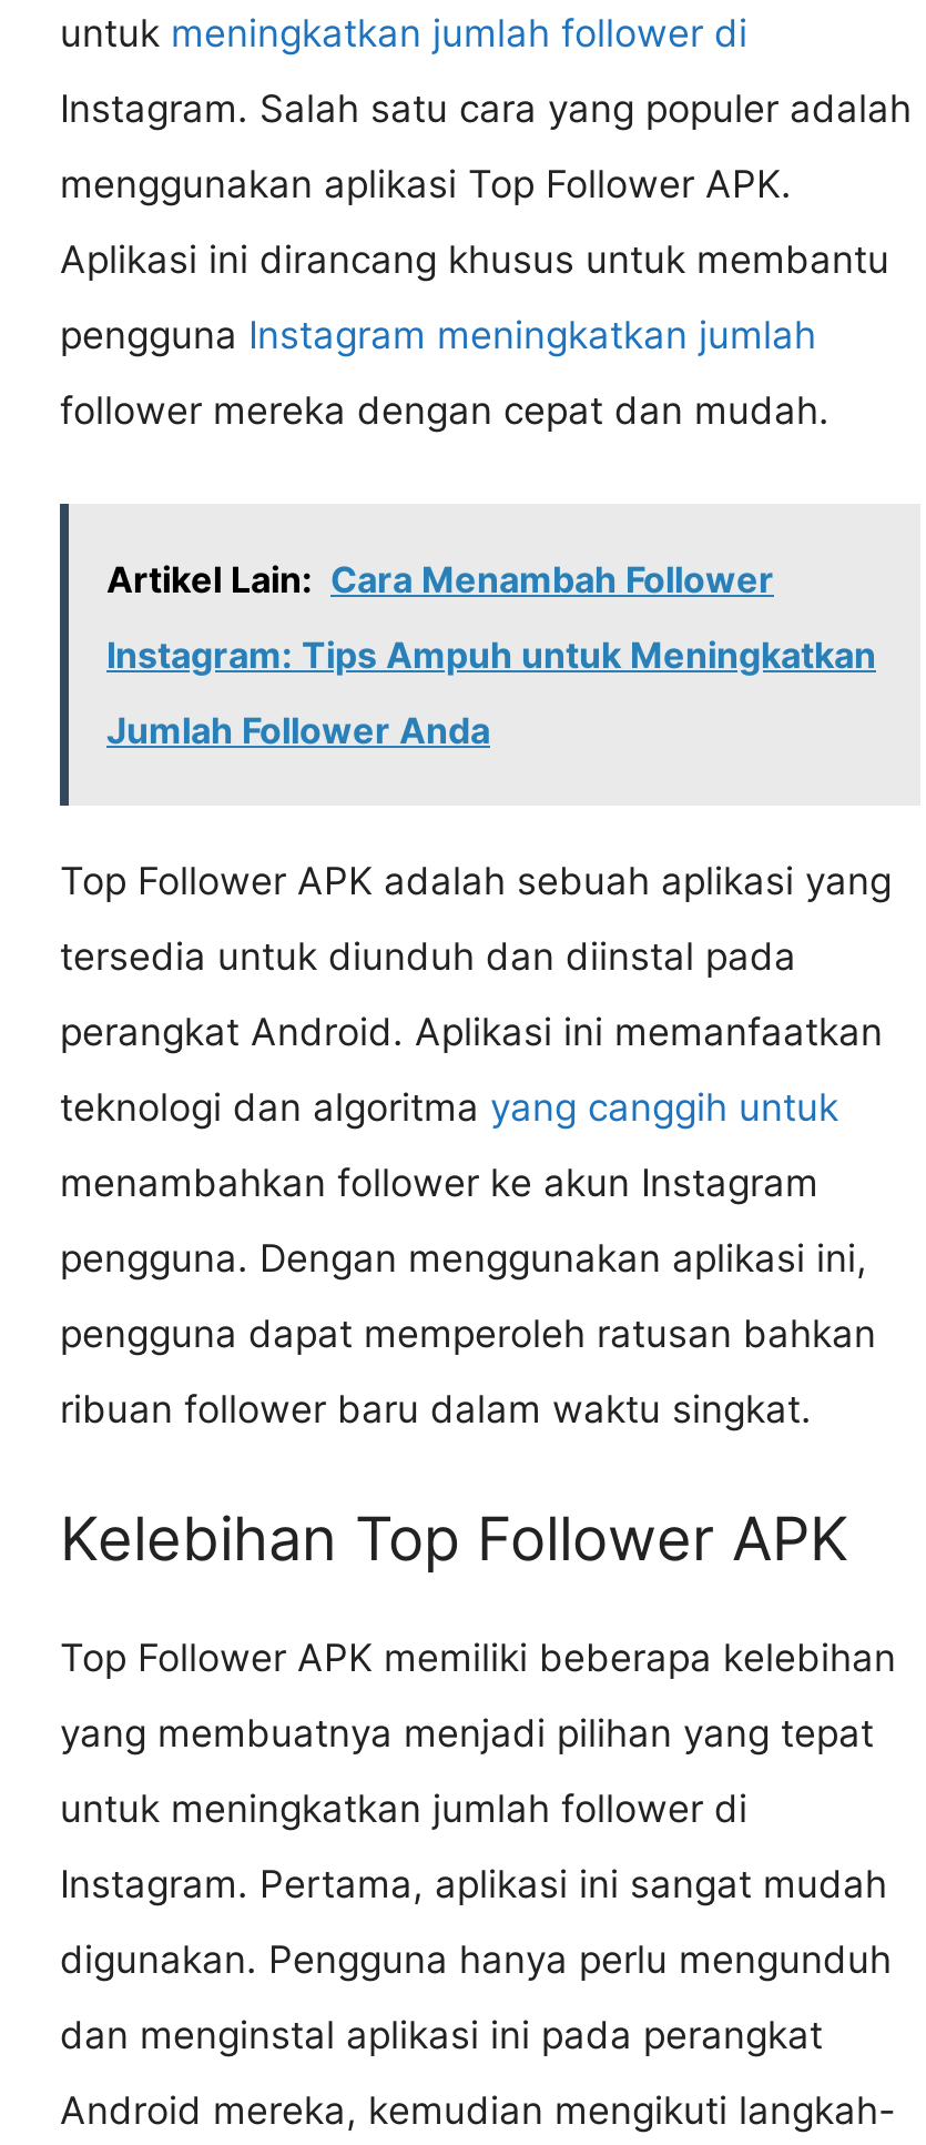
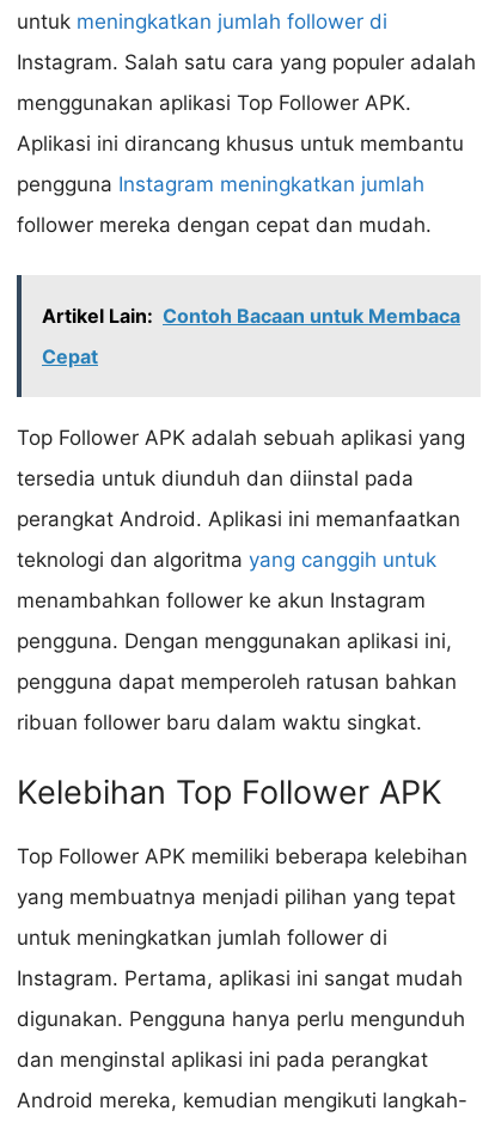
- Artikel Lain: Cara Menambah Follower
- Instagram: Tips Ampuh untuk Meningkatkan
- Jumlah Follower Anda
+ Artikel Lain: Contoh Bacaan untuk Membaca
+ Cepat
